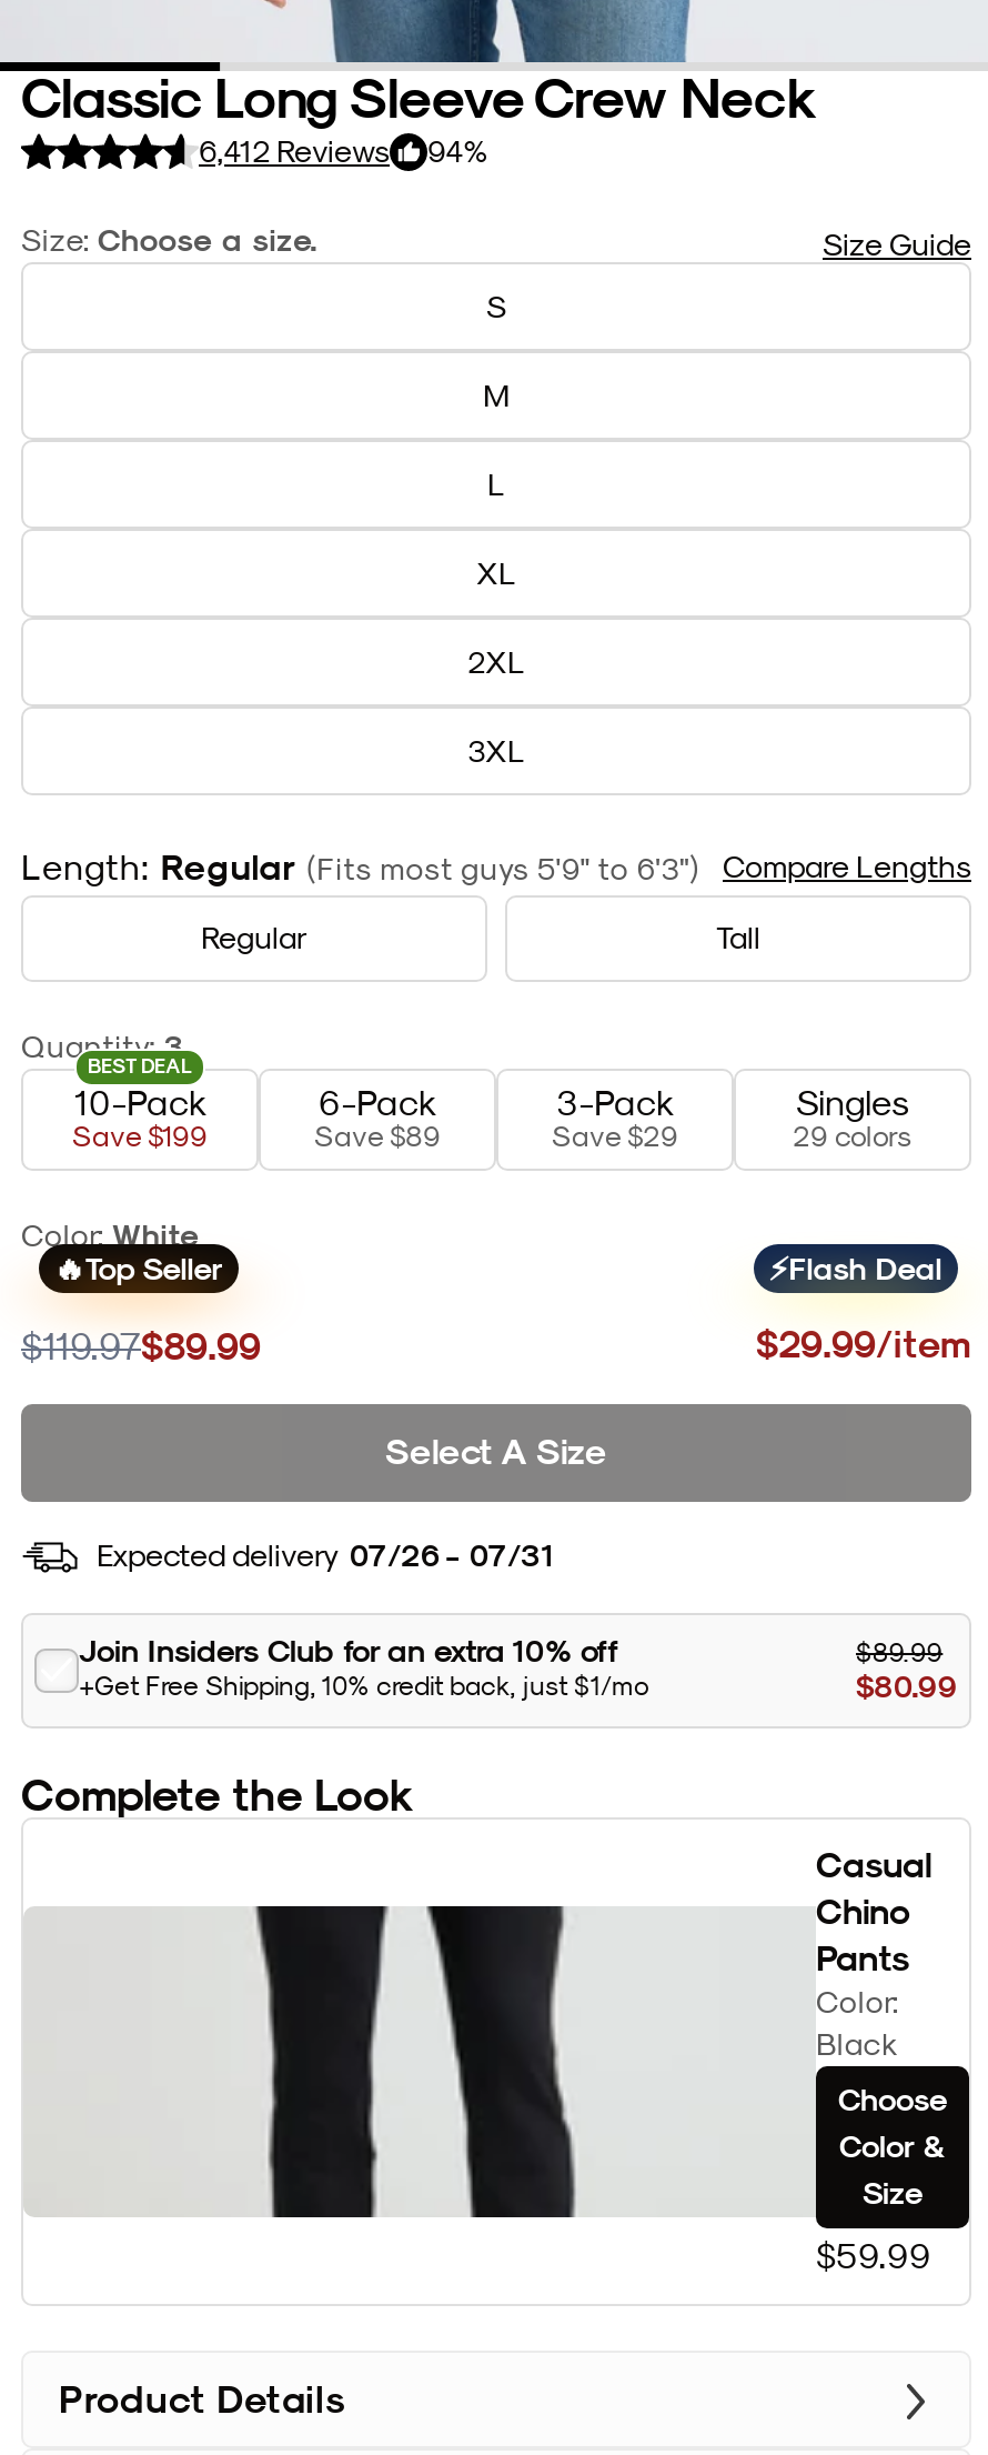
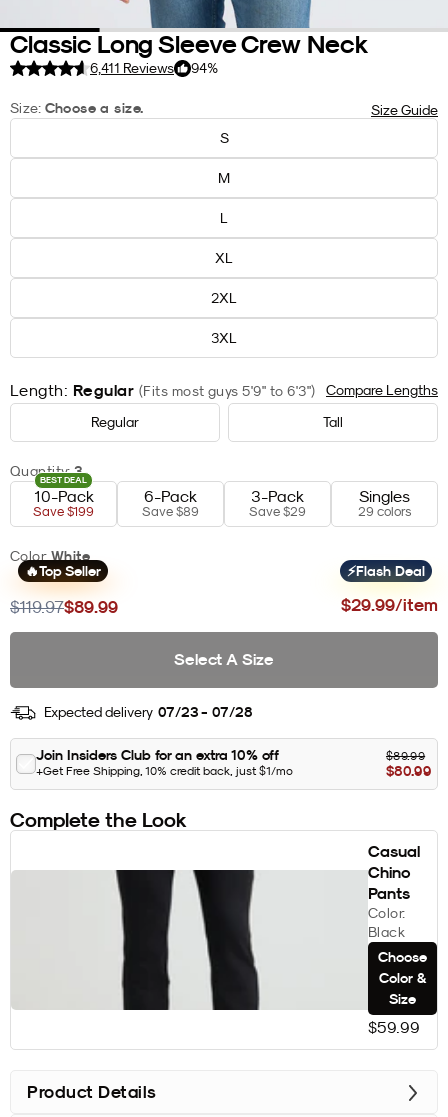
- 6,412 Reviews 94%
+ 6,411 Reviews 94%

- Expected delivery 07/26 - 07/31
+ Expected delivery 07/23 - 07/28
